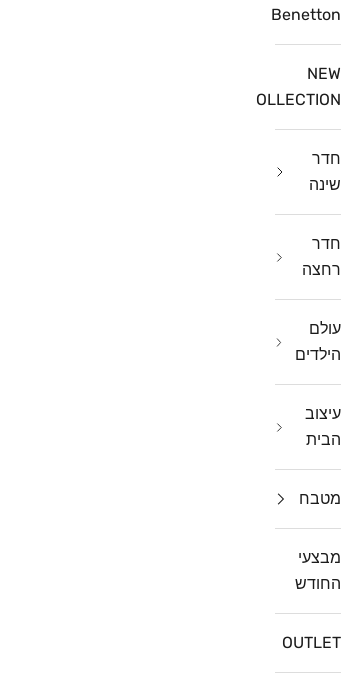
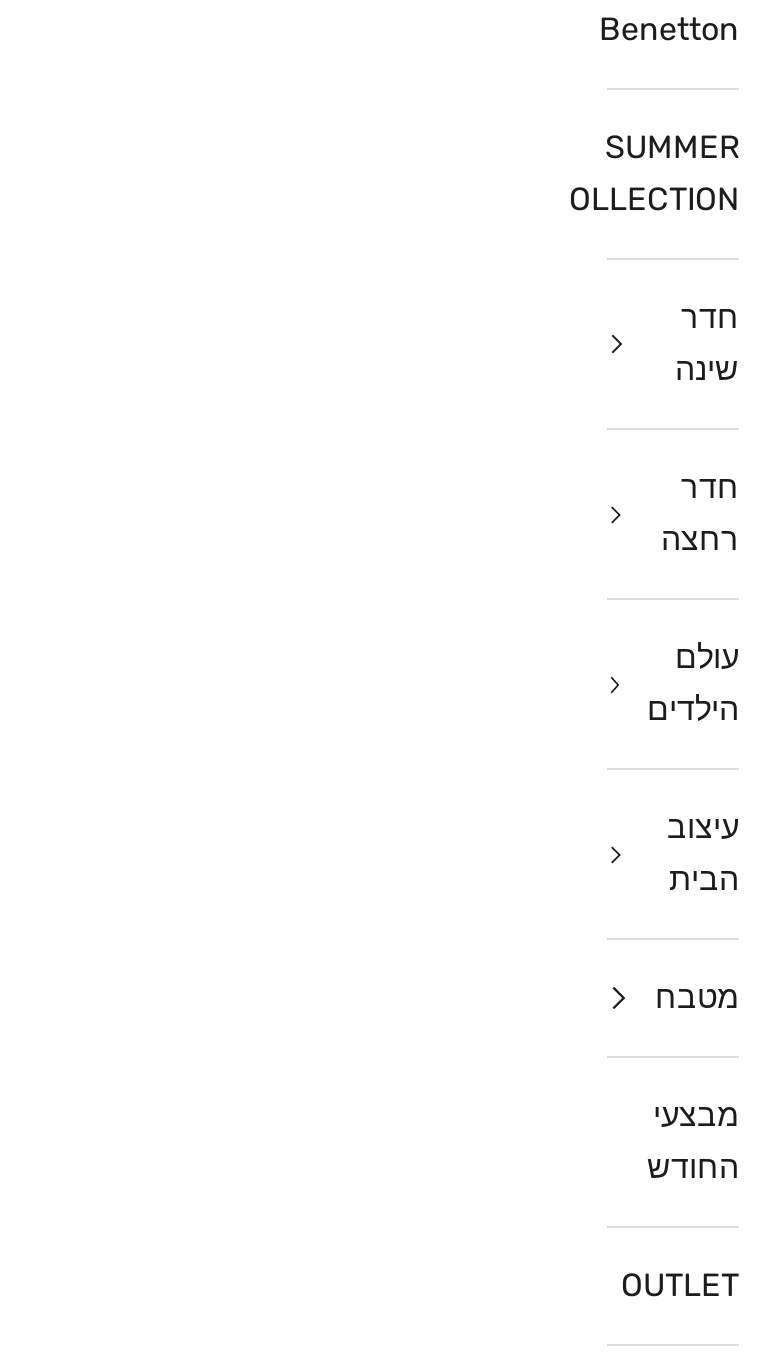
- NEW
+ SUMMER
